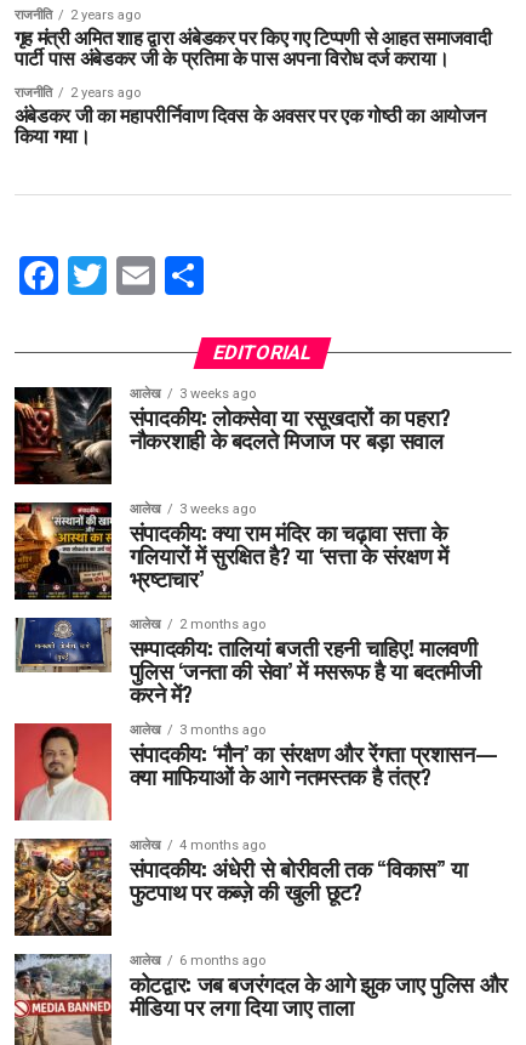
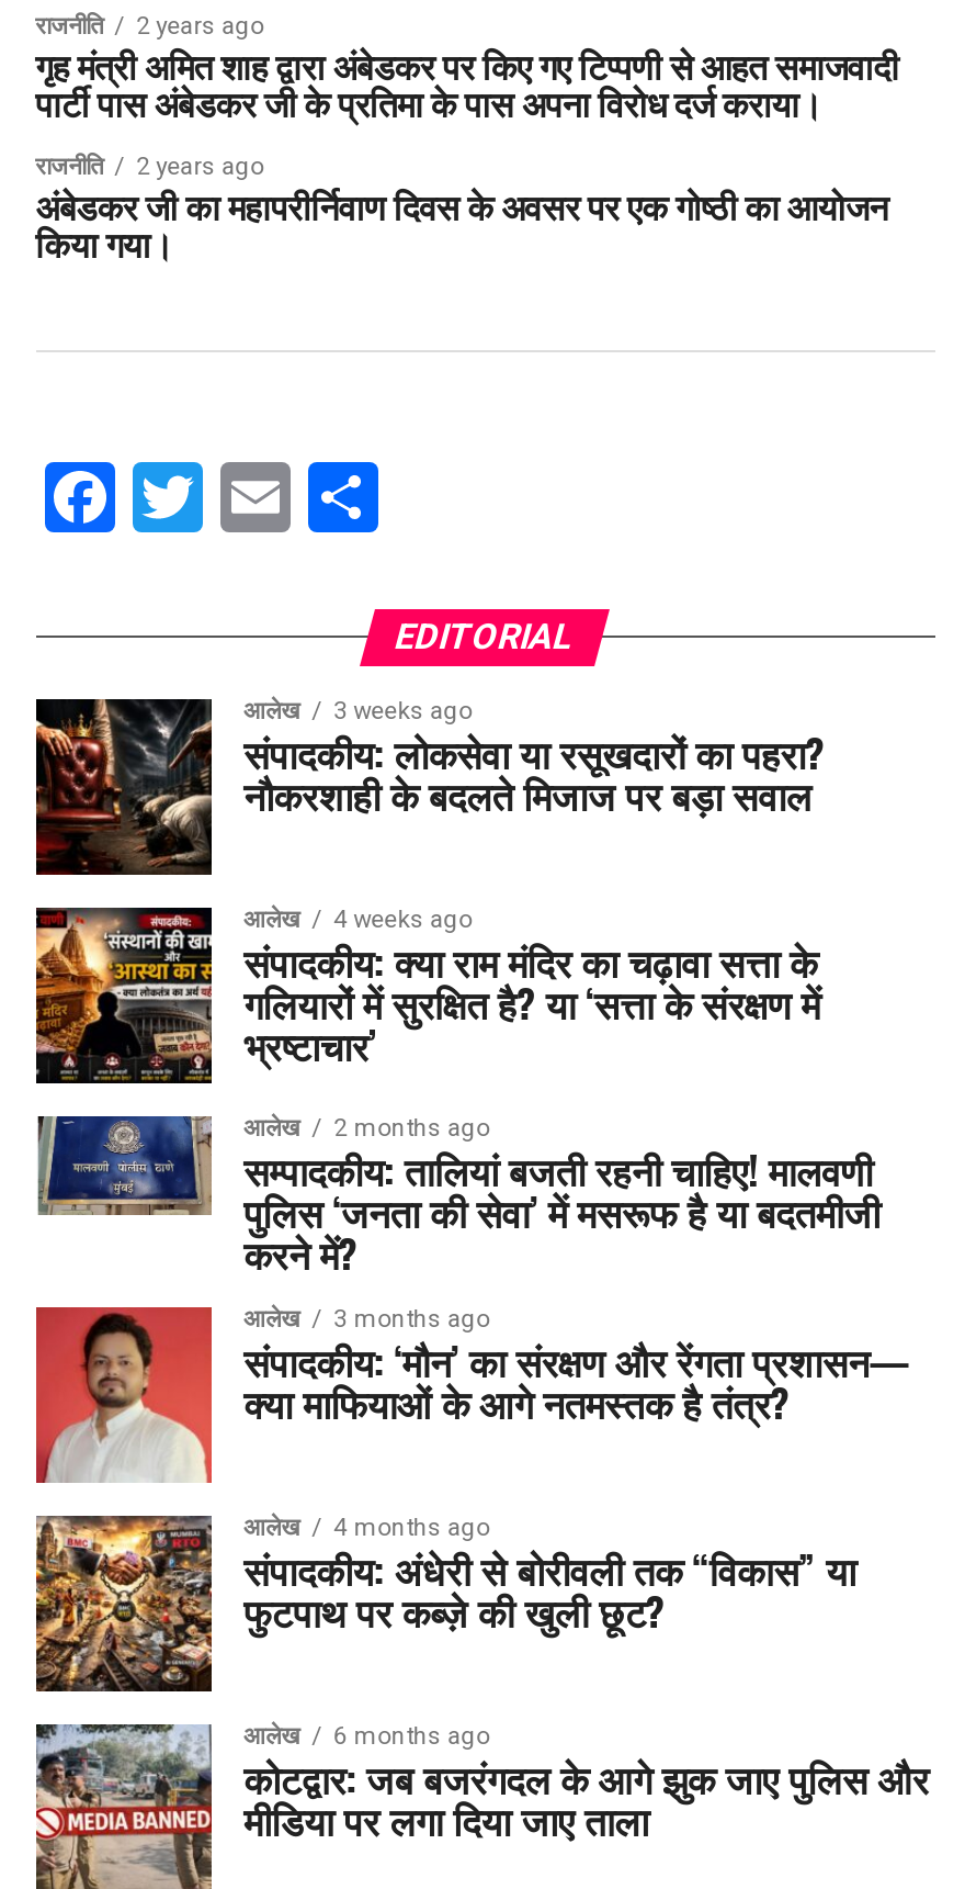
- आलेख 3 weeks ago
+ आलेख 4 weeks ago
